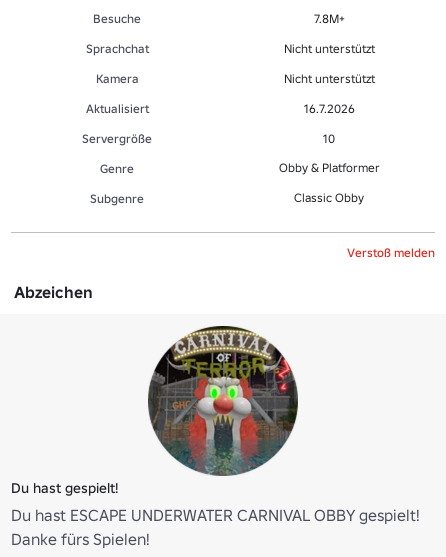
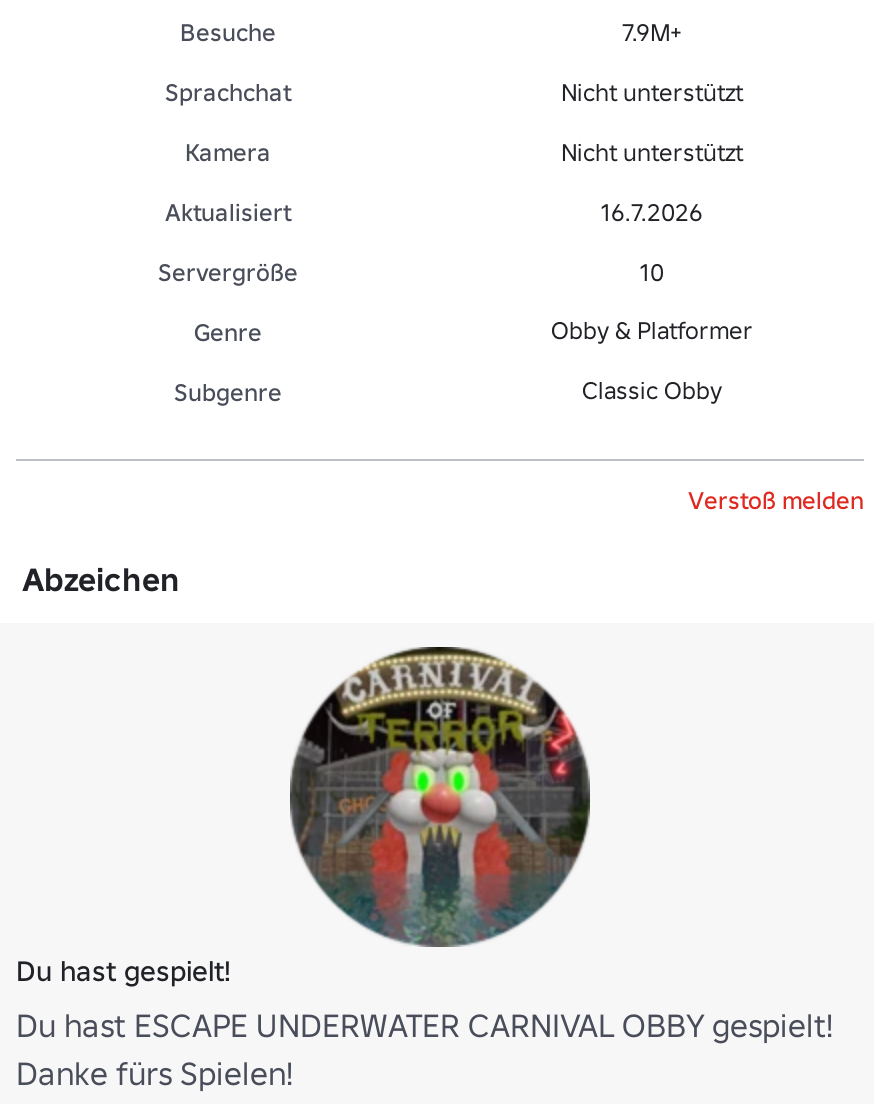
- 7.8M+
+ 7.9M+
